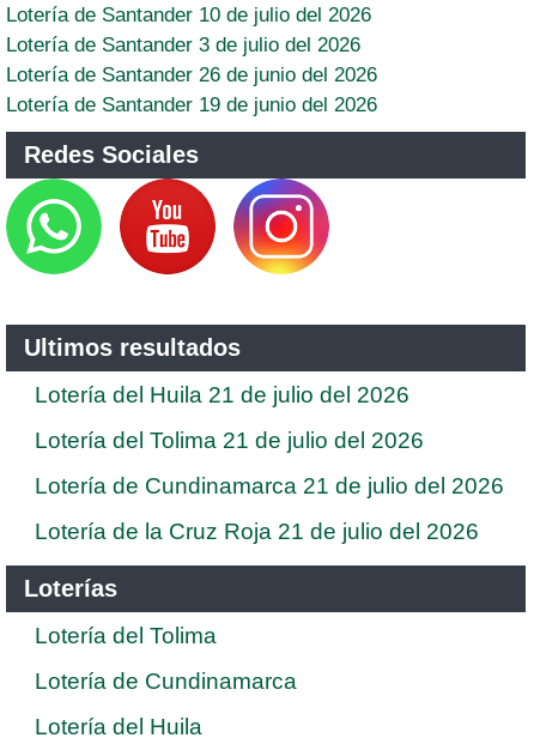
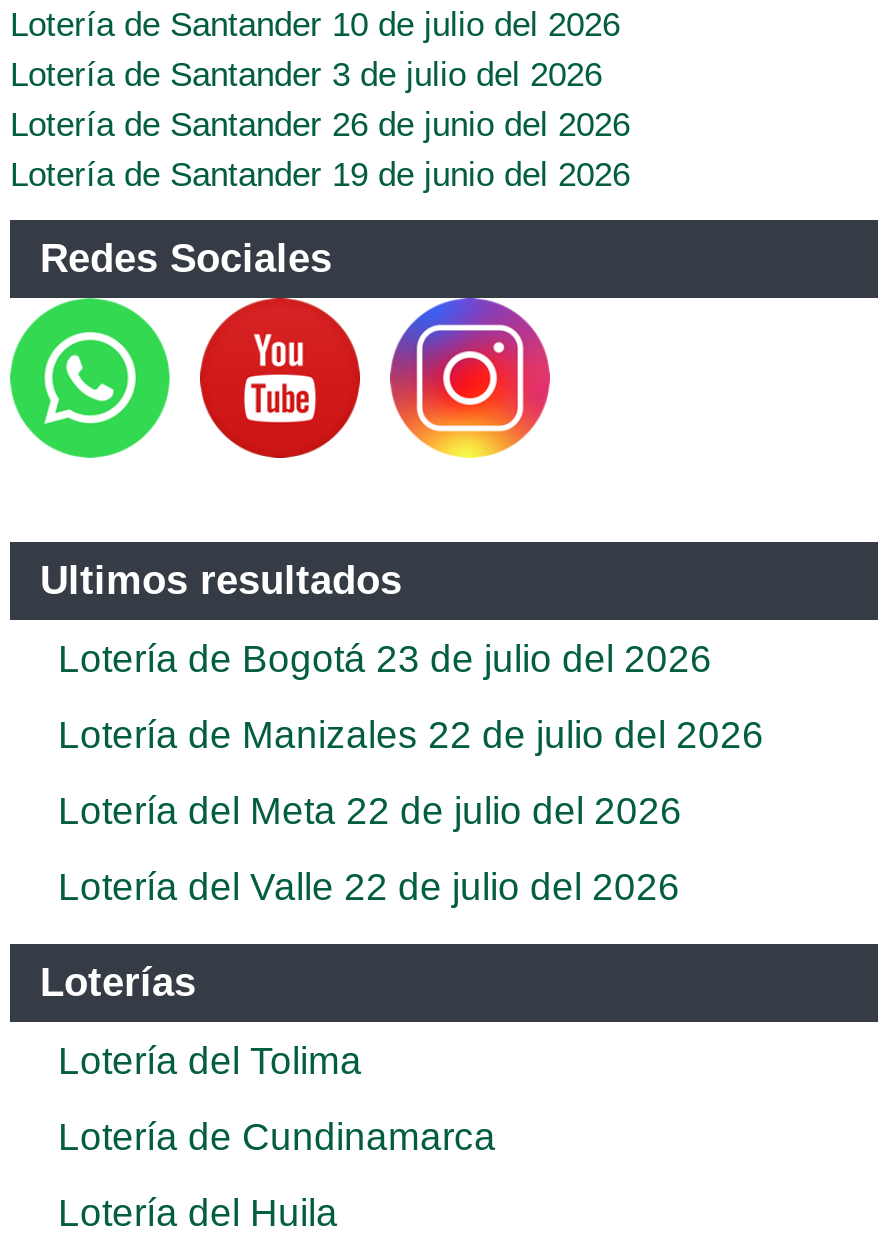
- Lotería del Huila 21 de julio del 2026
+ Lotería de Bogotá 23 de julio del 2026

- Lotería del Tolima 21 de julio del 2026
+ Lotería de Manizales 22 de julio del 2026

- Lotería de Cundinamarca 21 de julio del 2026
+ Lotería del Meta 22 de julio del 2026

- Lotería de la Cruz Roja 21 de julio del 2026
+ Lotería del Valle 22 de julio del 2026
